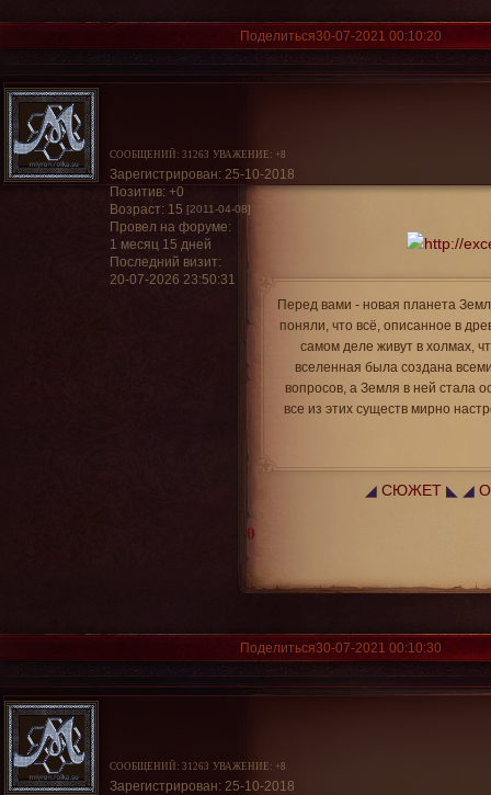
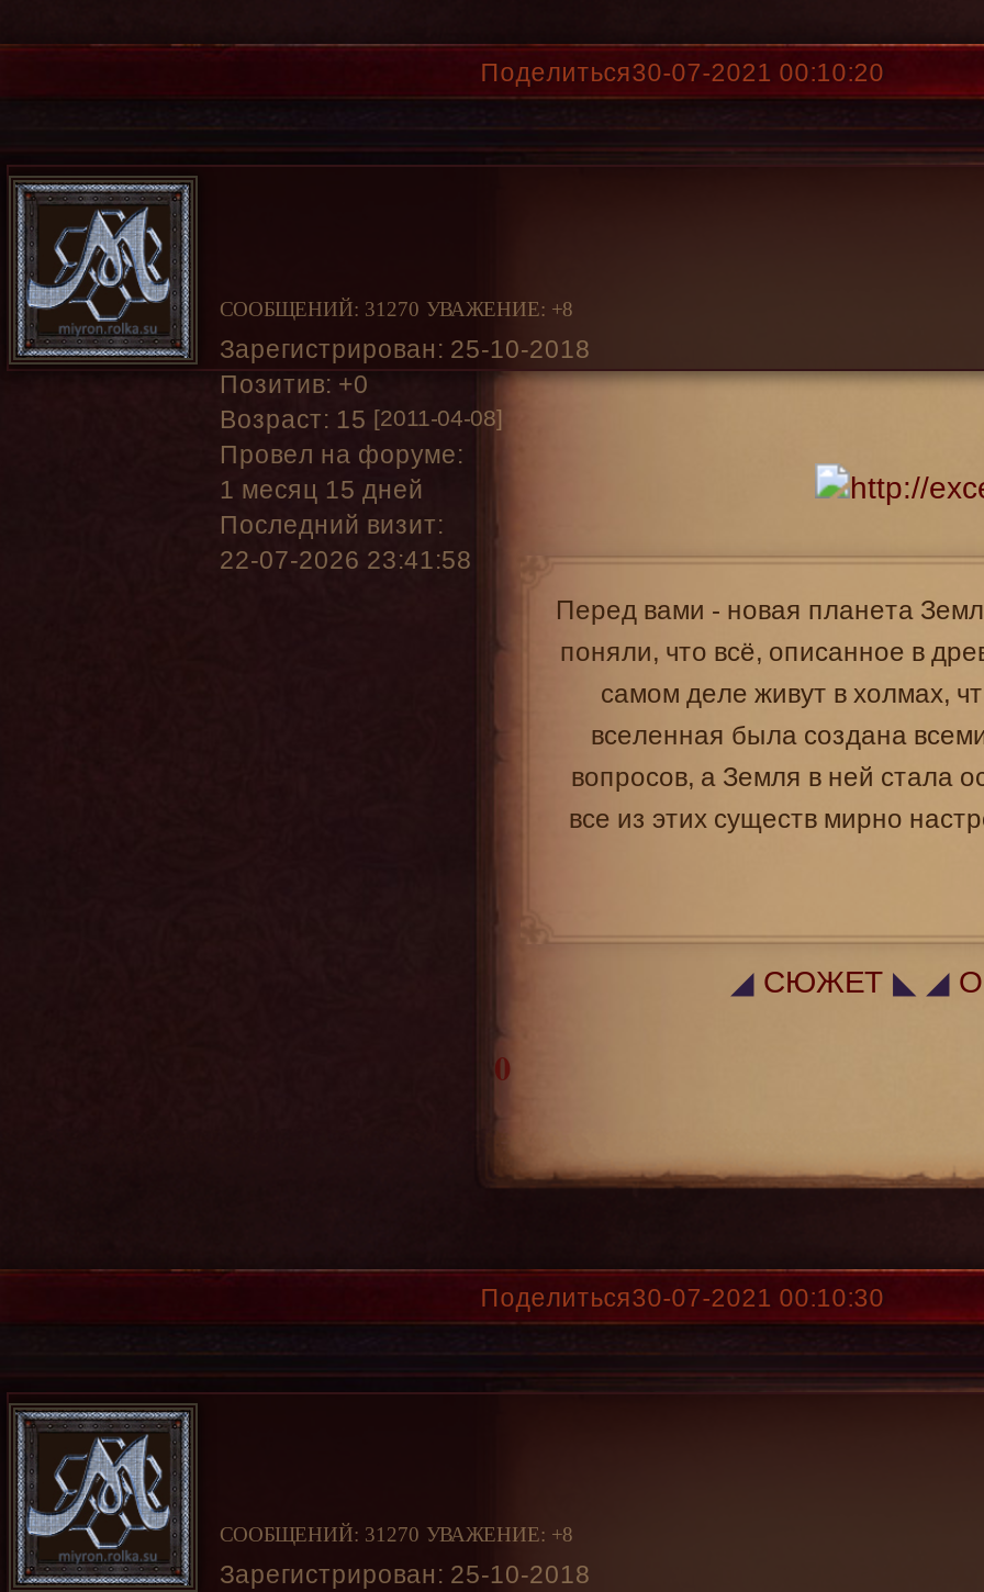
- СООБЩЕНИЙ: 31263 УВАЖЕНИЕ: +8
+ СООБЩЕНИЙ: 31270 УВАЖЕНИЕ: +8

- 20-07-2026 23:50:31
+ 22-07-2026 23:41:58

- СООБЩЕНИЙ: 31263 УВАЖЕНИЕ: +8
+ СООБЩЕНИЙ: 31270 УВАЖЕНИЕ: +8
